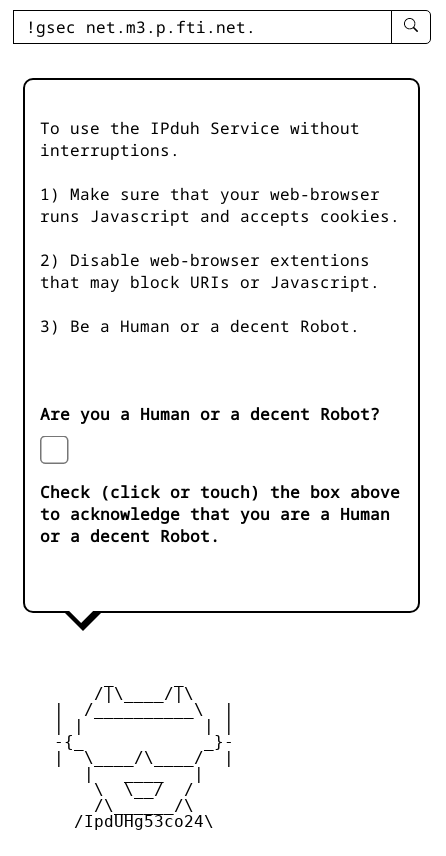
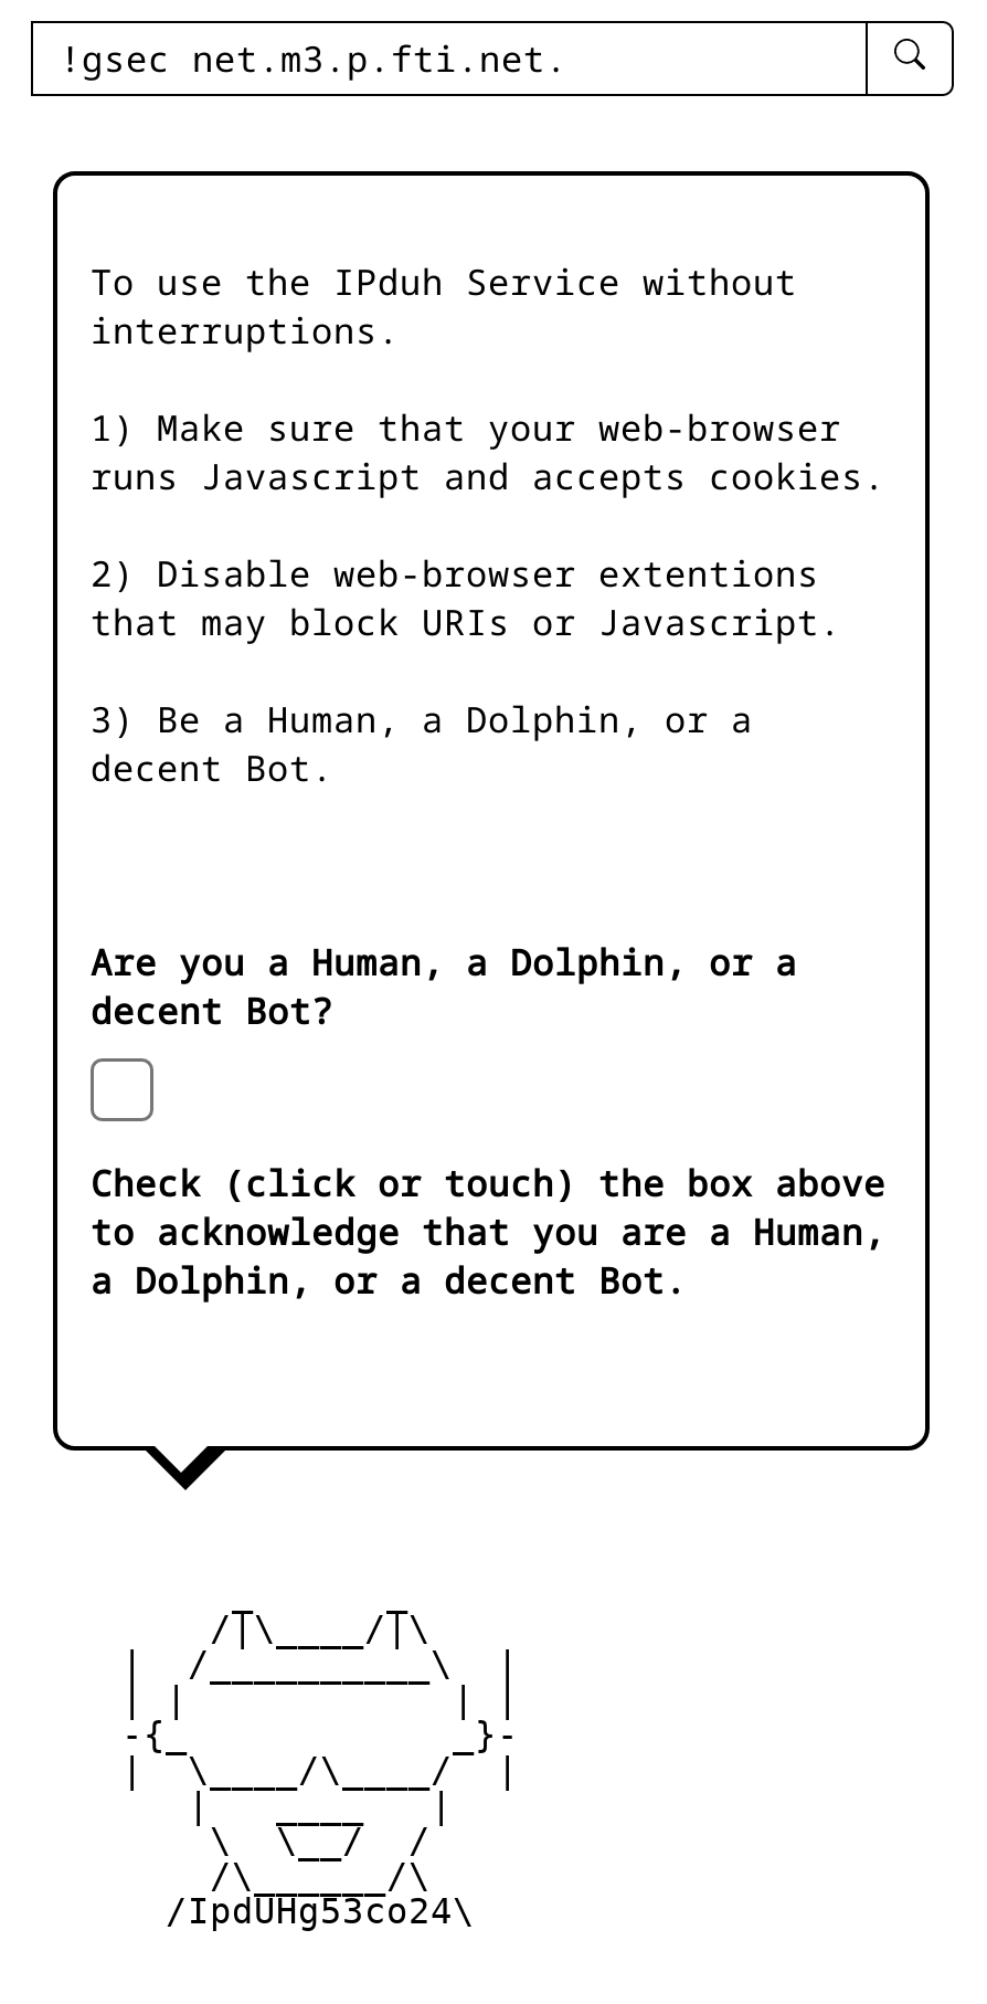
- 3) Be a Human or a decent Robot.
+ 3) Be a Human, a Dolphin, or a
+ decent Bot.

- Are you a Human or a decent Robot?
+ Are you a Human, a Dolphin, or a
+ decent Bot?

- to acknowledge that you are a Human
- or a decent Robot.
+ to acknowledge that you are a Human,
+ a Dolphin, or a decent Bot.
